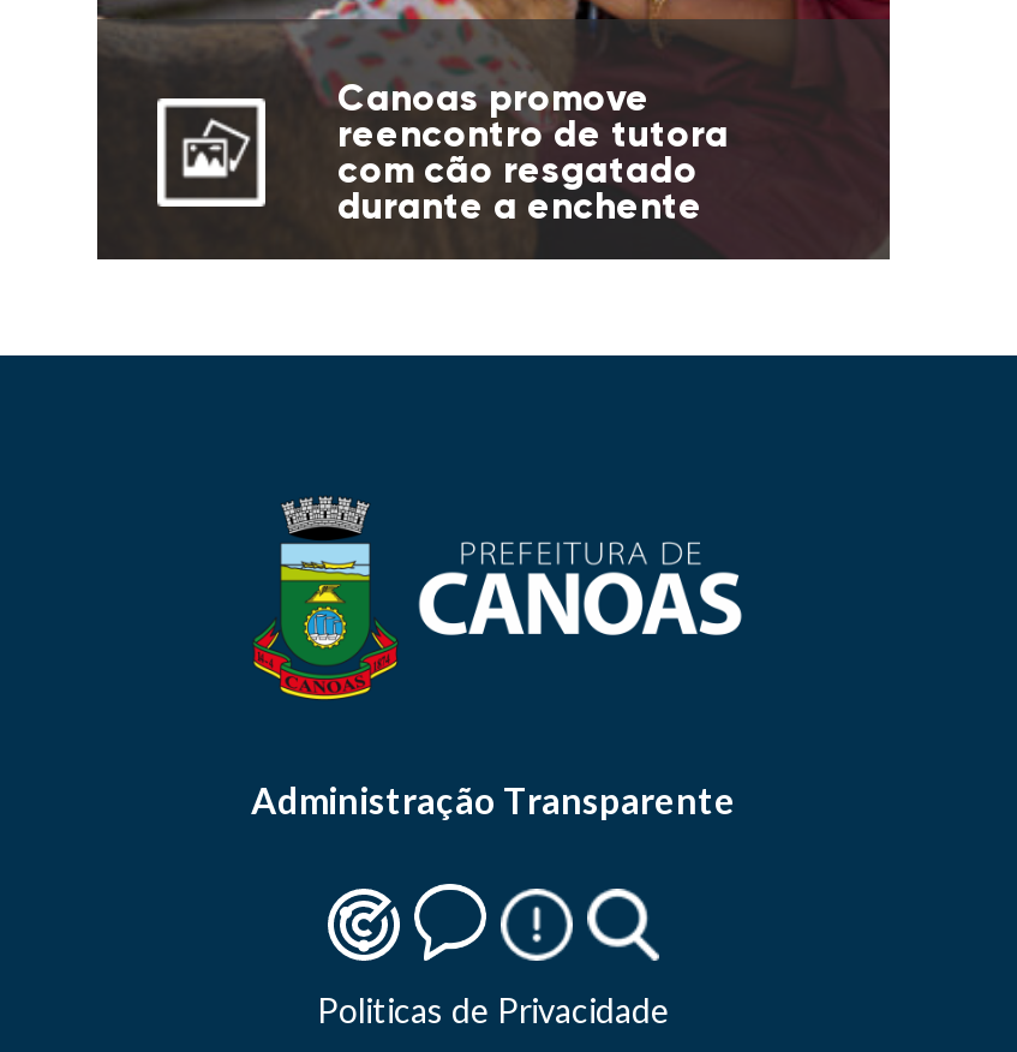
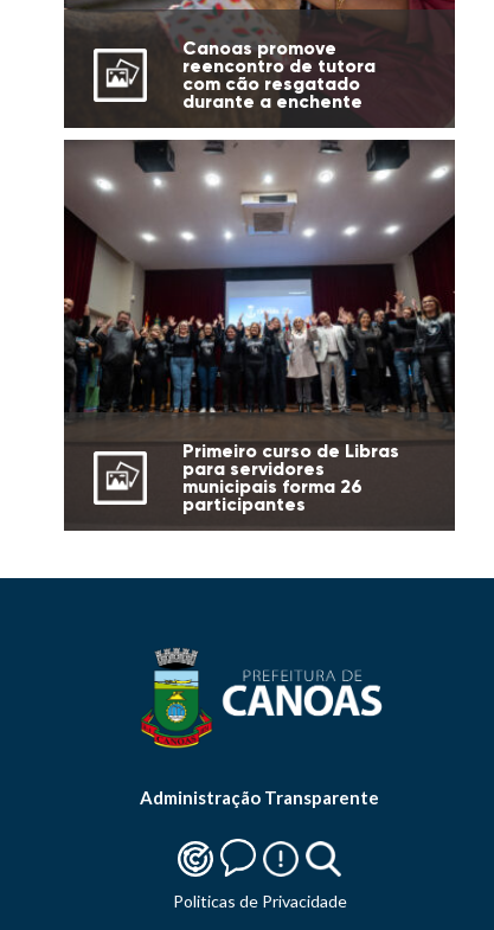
+ [image]
+ Primeiro curso de Libras
+ para servidores
+ municipais forma 26
+ participantes
